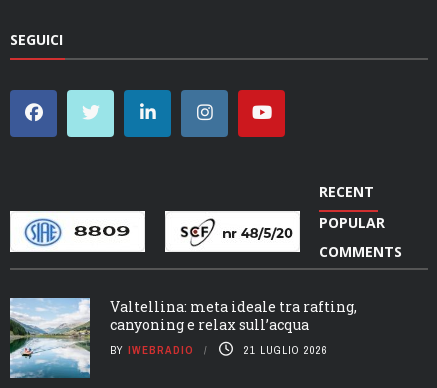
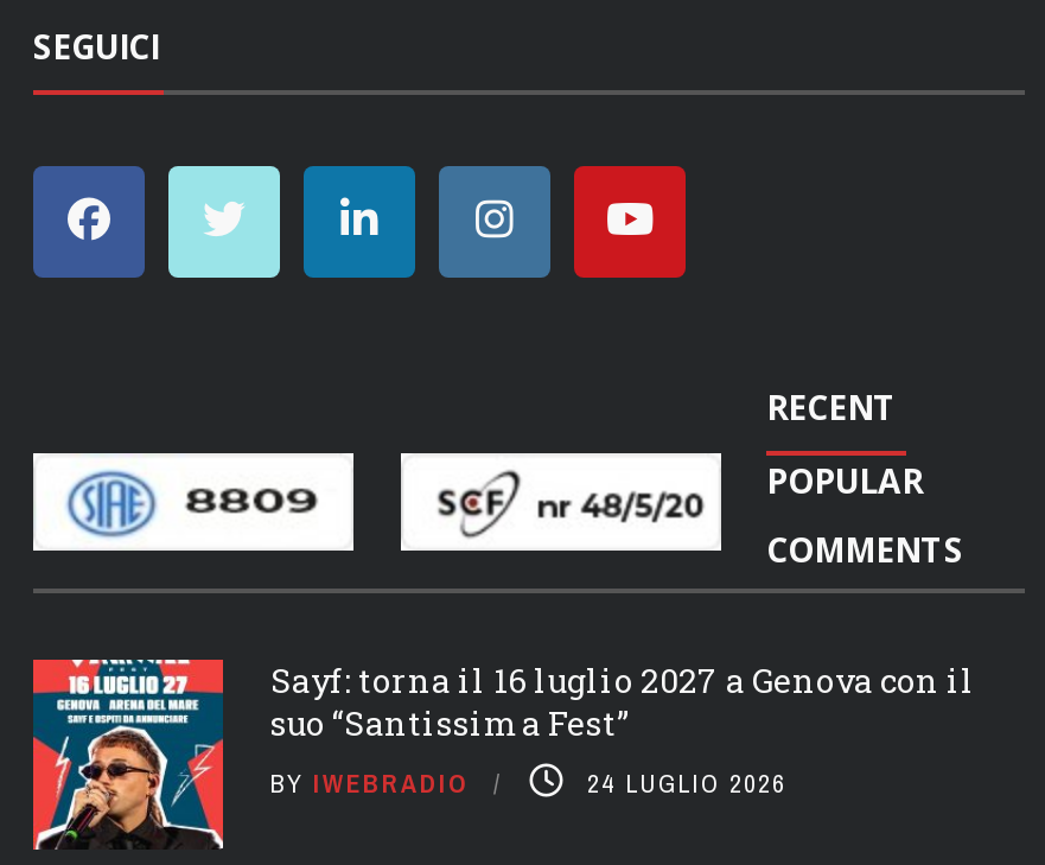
- [image]
- Valtellina: meta ideale tra rafting,
- canyoning e relax sull’acqua
+ [image]
+ Sayf: torna il 16 luglio 2027 a Genova con il
+ suo “Santissima Fest”

- 21 LUGLIO 2026
+ 24 LUGLIO 2026
